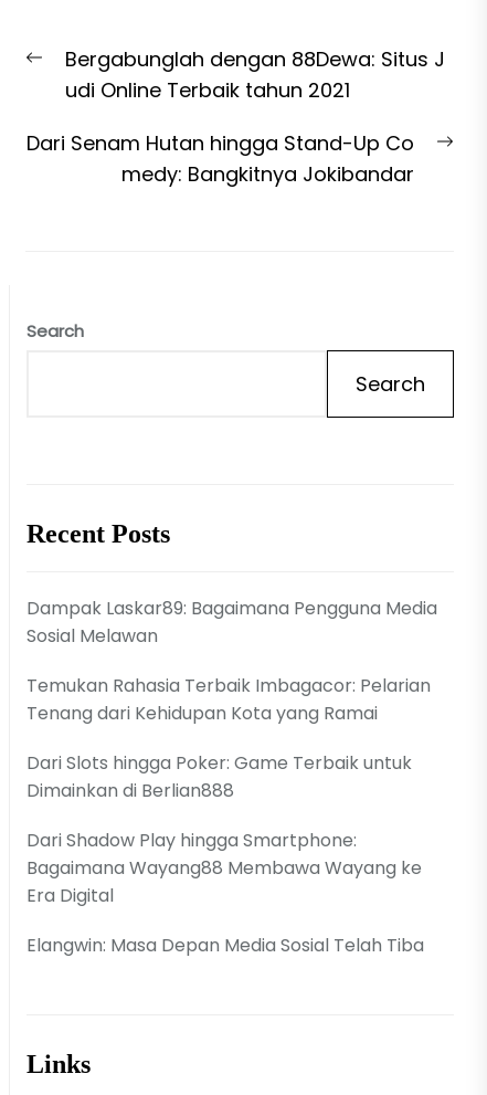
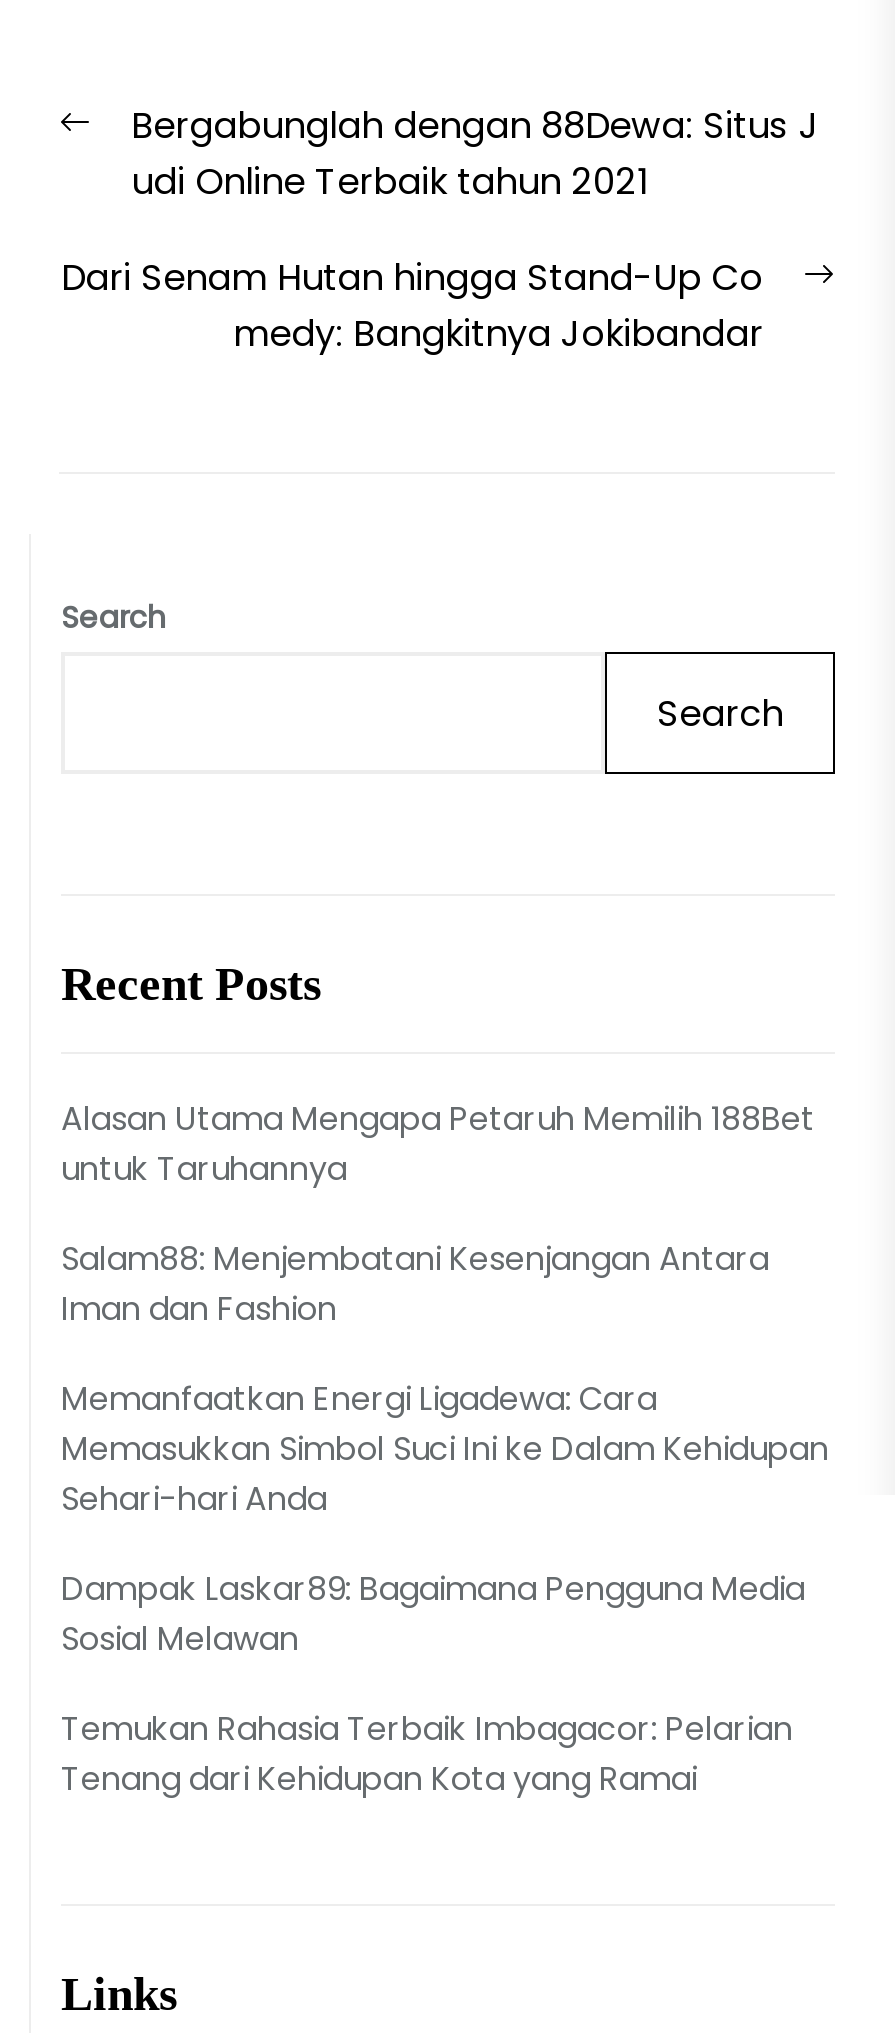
+ Alasan Utama Mengapa Petaruh Memilih 188Bet
+ untuk Taruhannya
+ Salam88: Menjembatani Kesenjangan Antara
+ Iman dan Fashion
+ Memanfaatkan Energi Ligadewa: Cara
+ Memasukkan Simbol Suci Ini ke Dalam Kehidupan
+ Sehari-hari Anda

moved down: Dampak Laskar89: Bagaimana Pengguna Media | Sosial Melawan | Temukan Rahasia Terbaik Imbagacor: Pelarian | Tenang dari Kehidupan Kota yang Ramai

- Dari Slots hingga Poker: Game Terbaik untuk
- Dimainkan di Berlian888
- Dari Shadow Play hingga Smartphone:
- Bagaimana Wayang88 Membawa Wayang ke
- Era Digital
- Elangwin: Masa Depan Media Sosial Telah Tiba
